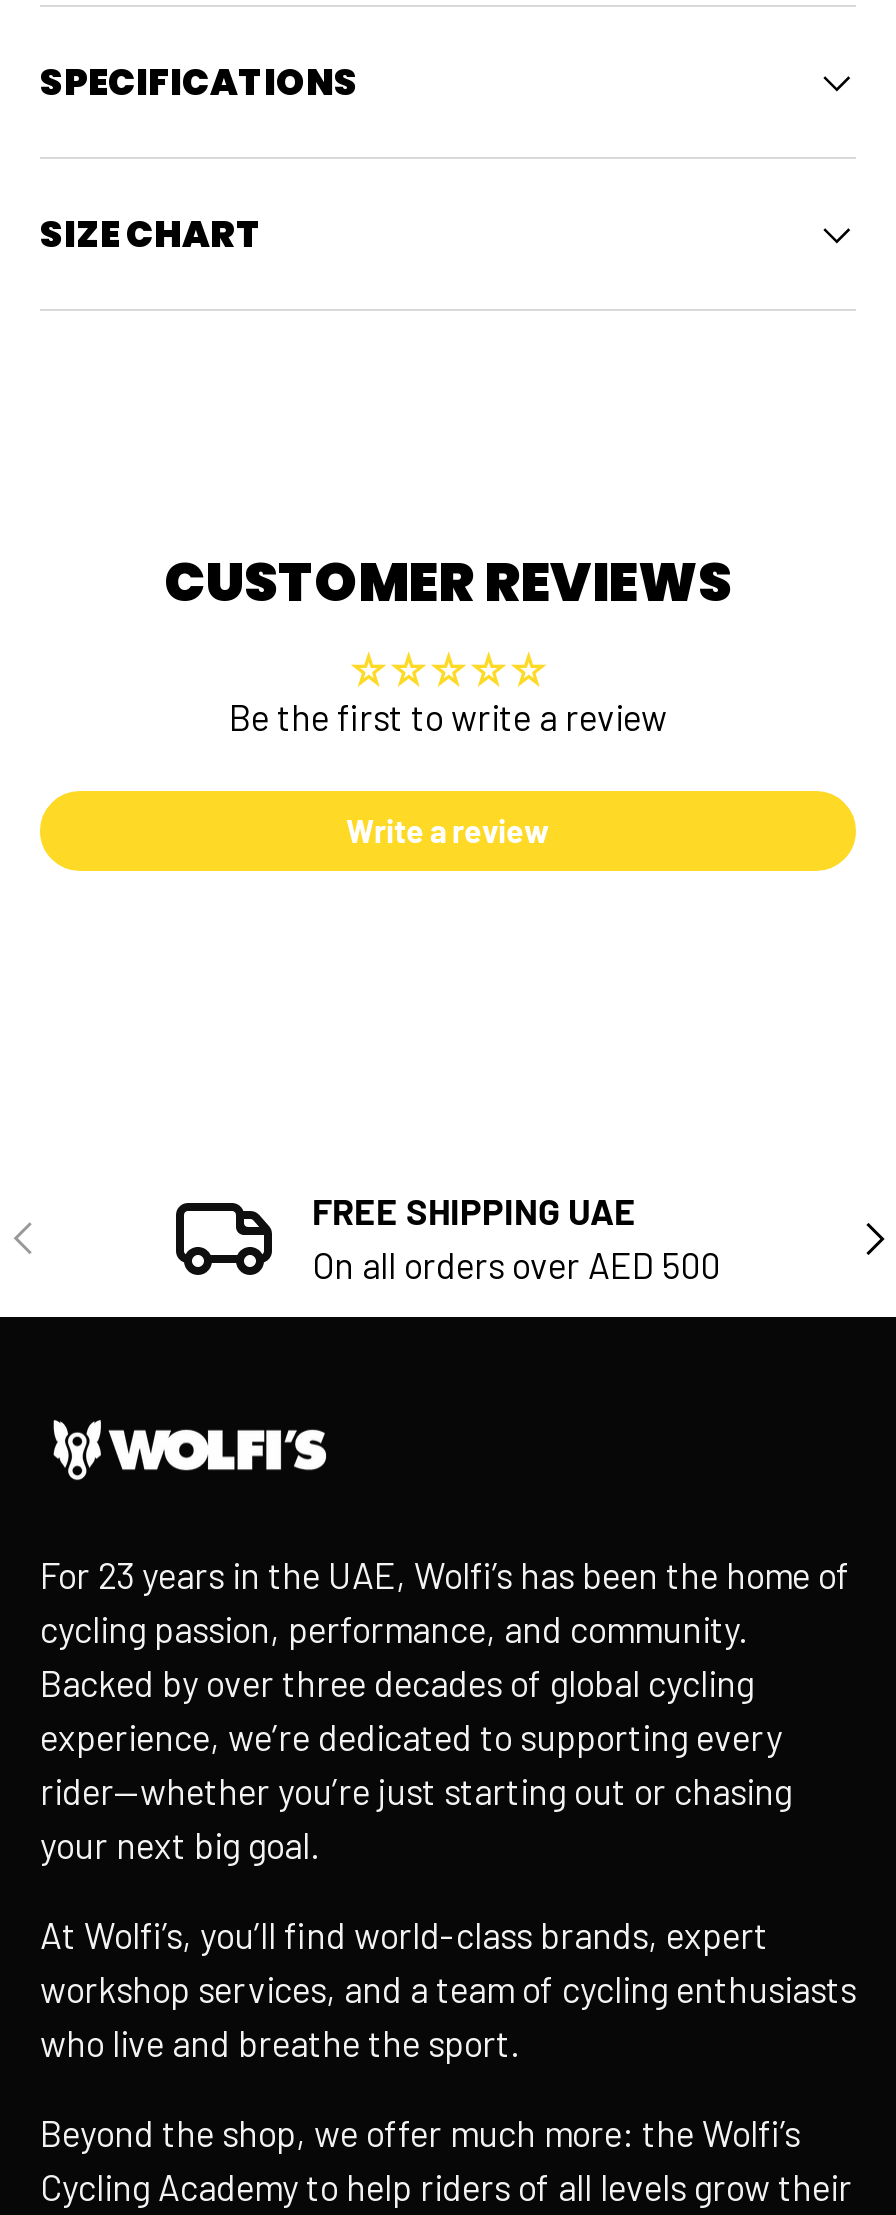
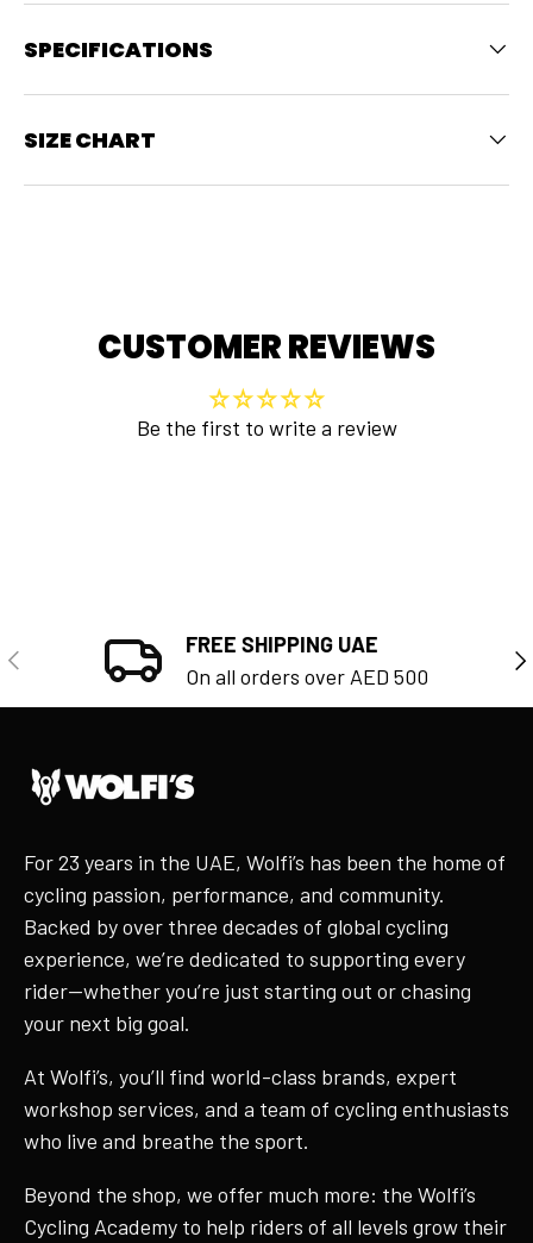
- Write a review
